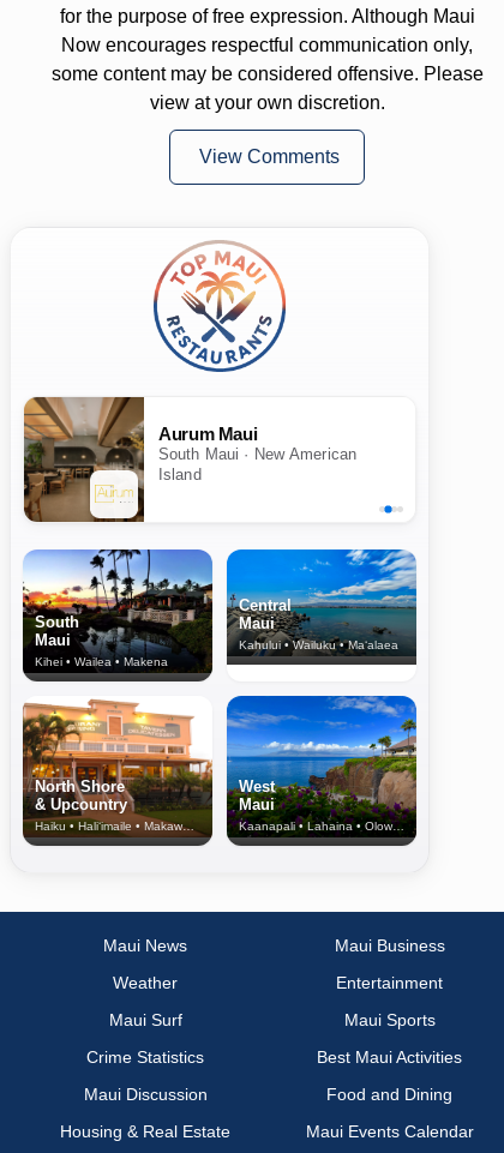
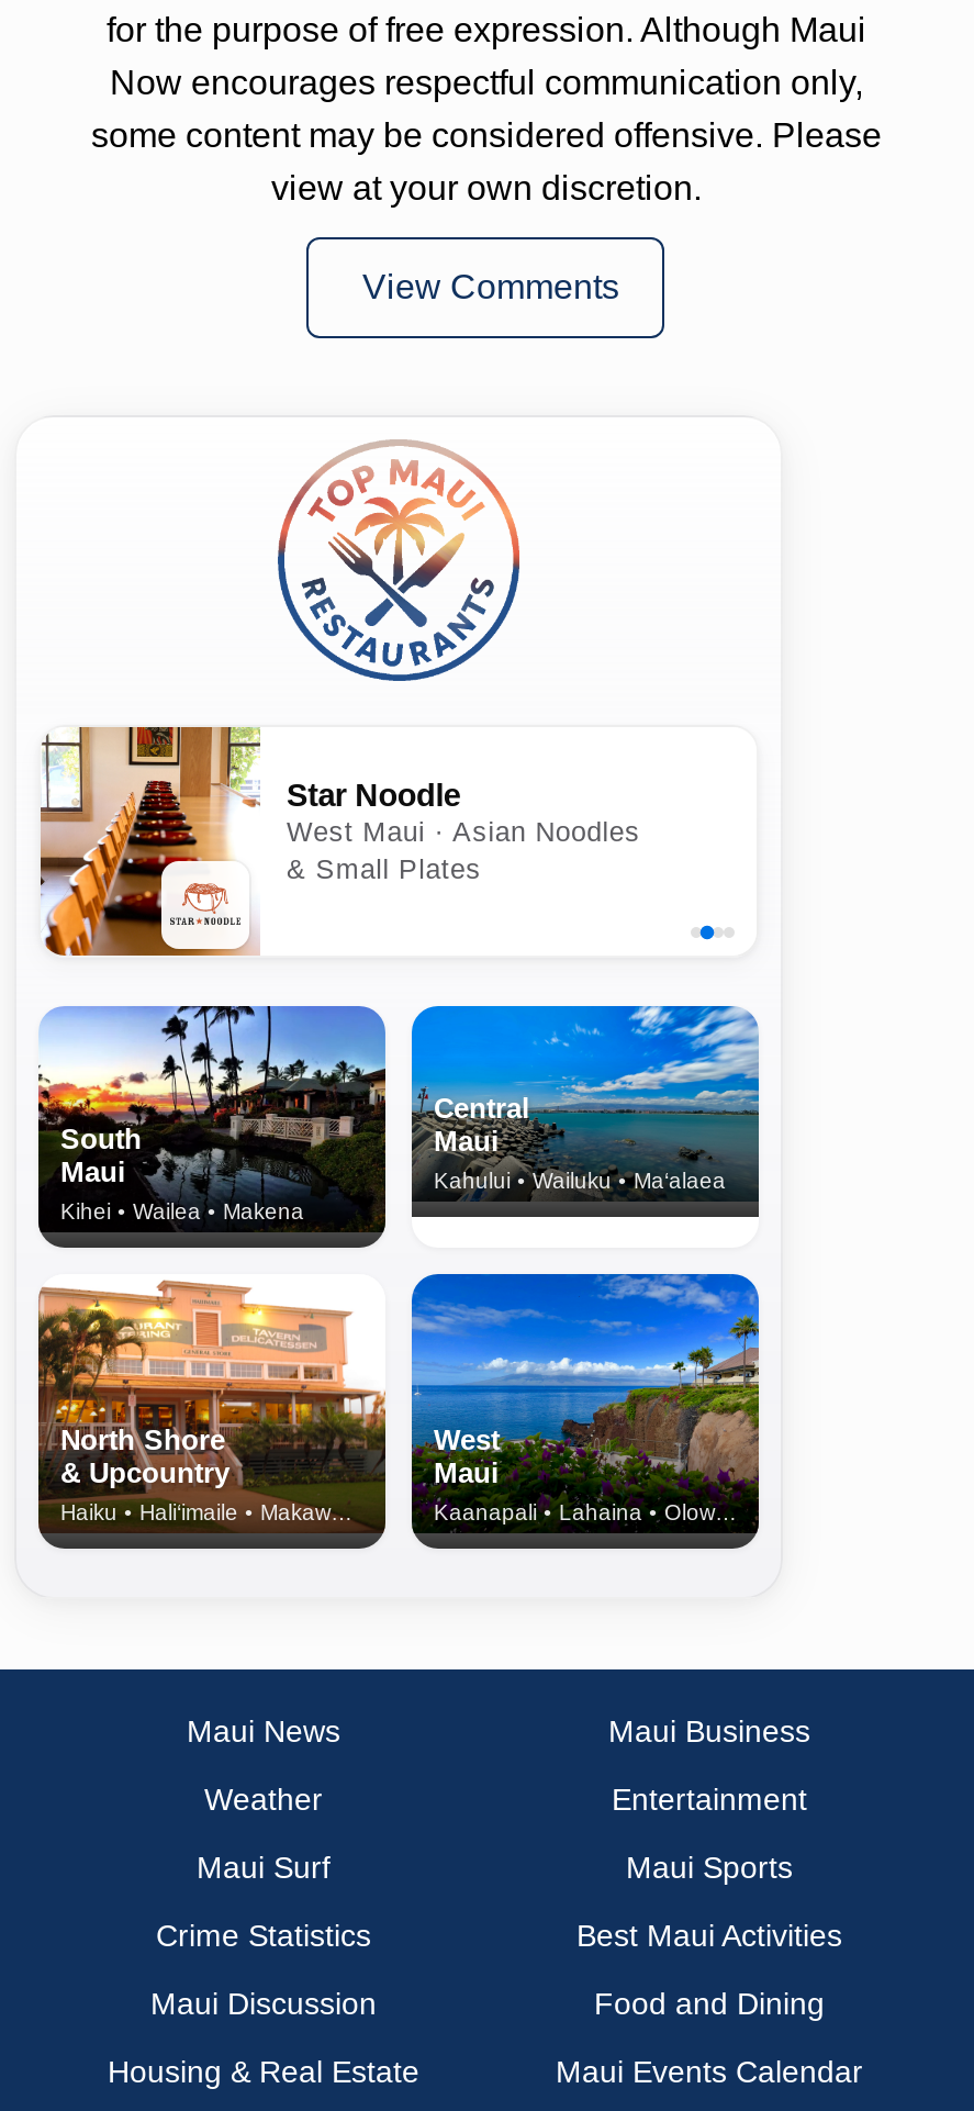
- [image]
- Aurum Maui
- South Maui · New American
- Island
+ [image]
+ Star Noodle
+ West Maui · Asian Noodles
+ & Small Plates
